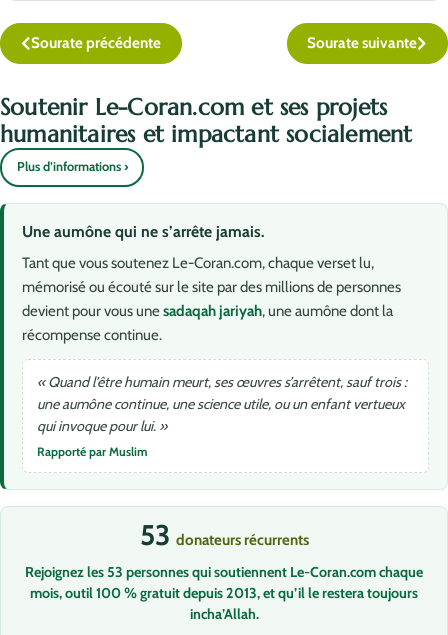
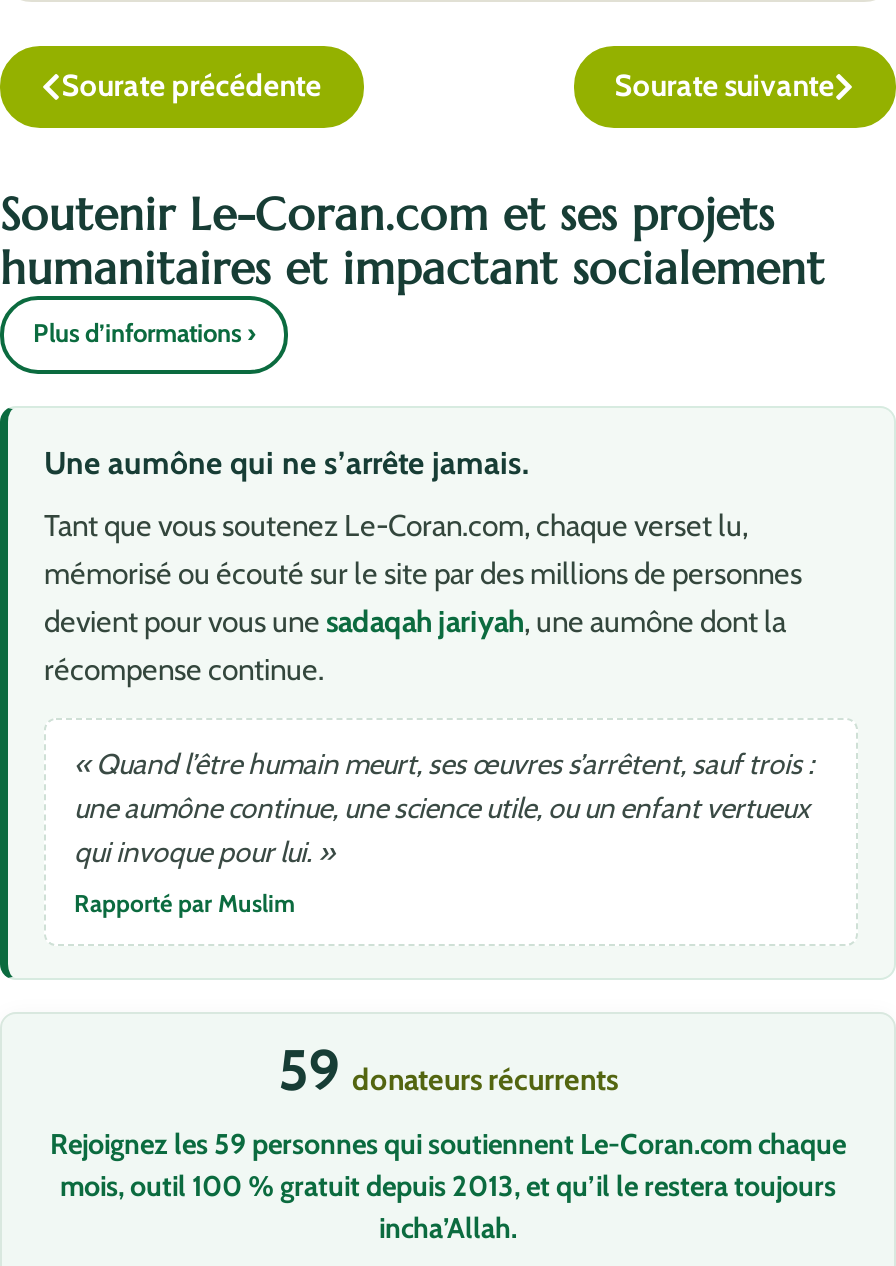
- 53 donateurs récurrents
+ 59 donateurs récurrents

- Rejoignez les 53 personnes qui soutiennent Le-Coran.com chaque
+ Rejoignez les 59 personnes qui soutiennent Le-Coran.com chaque
